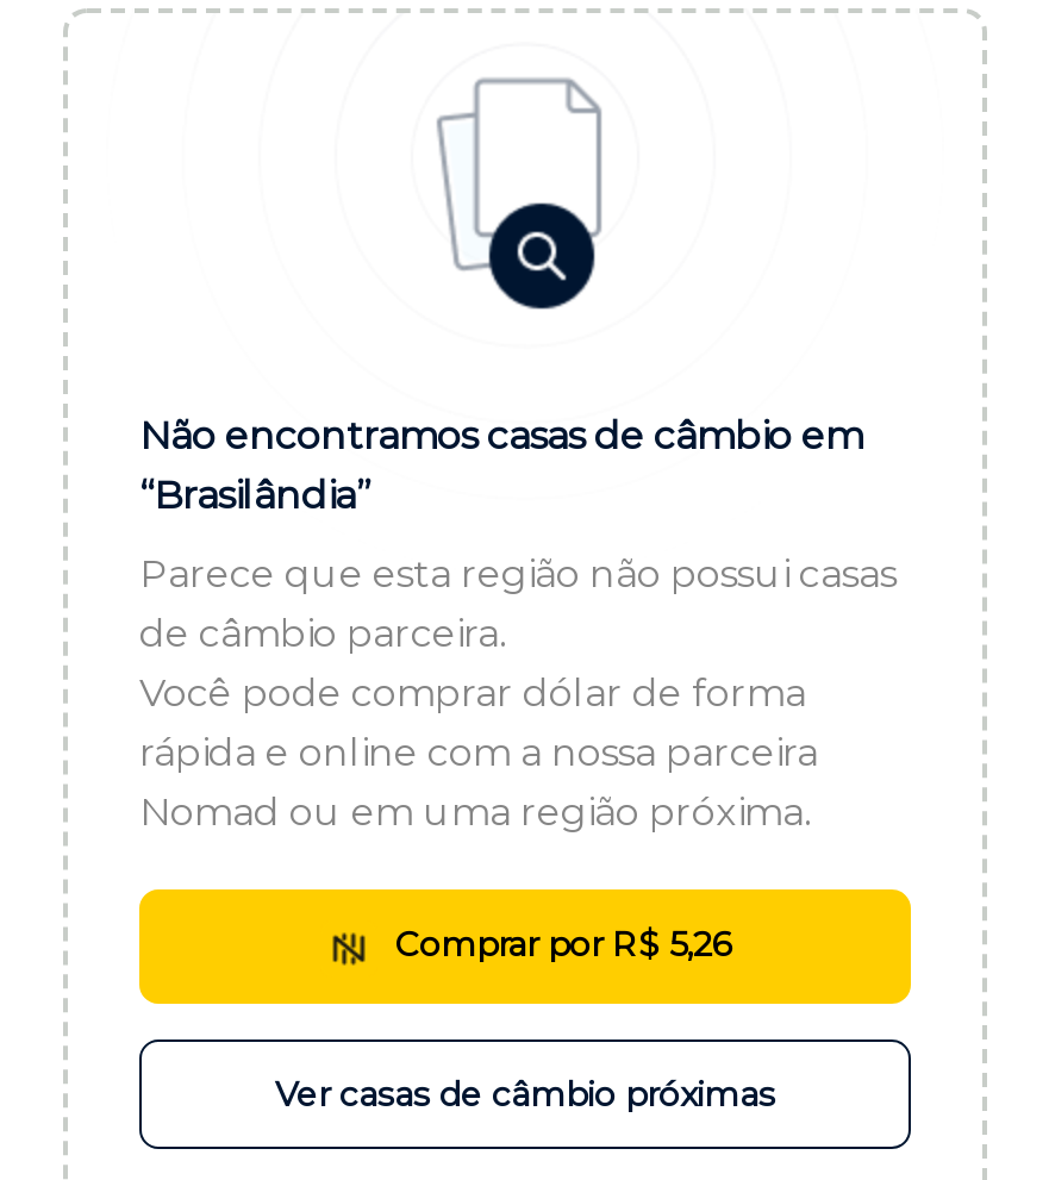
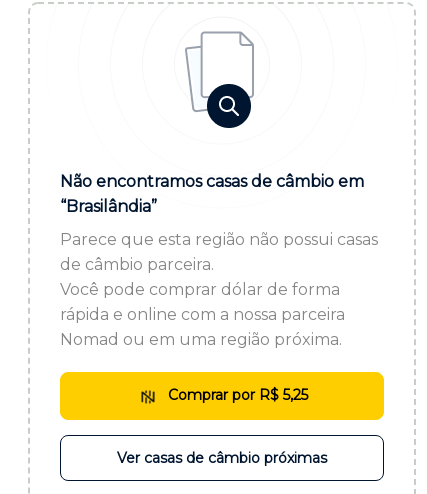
- Comprar por R$ 5,26
+ Comprar por R$ 5,25
